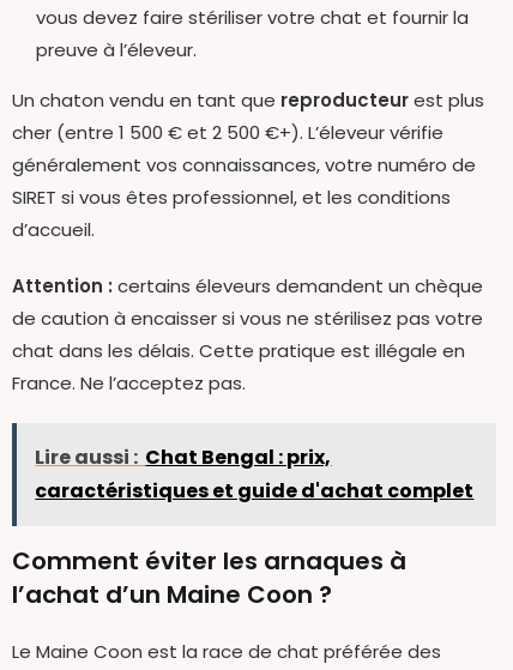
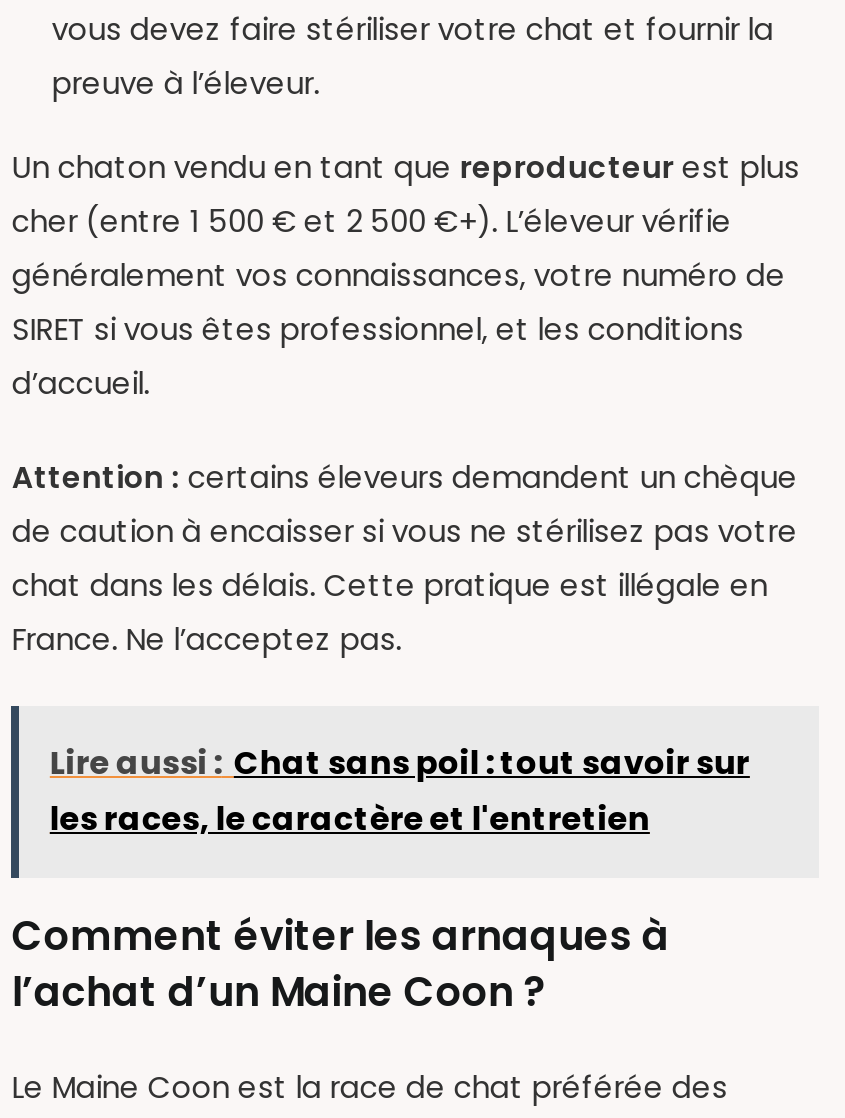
- Lire aussi : Chat Bengal : prix,
- caractéristiques et guide d'achat complet
+ Lire aussi : Chat sans poil : tout savoir sur
+ les races, le caractère et l'entretien
